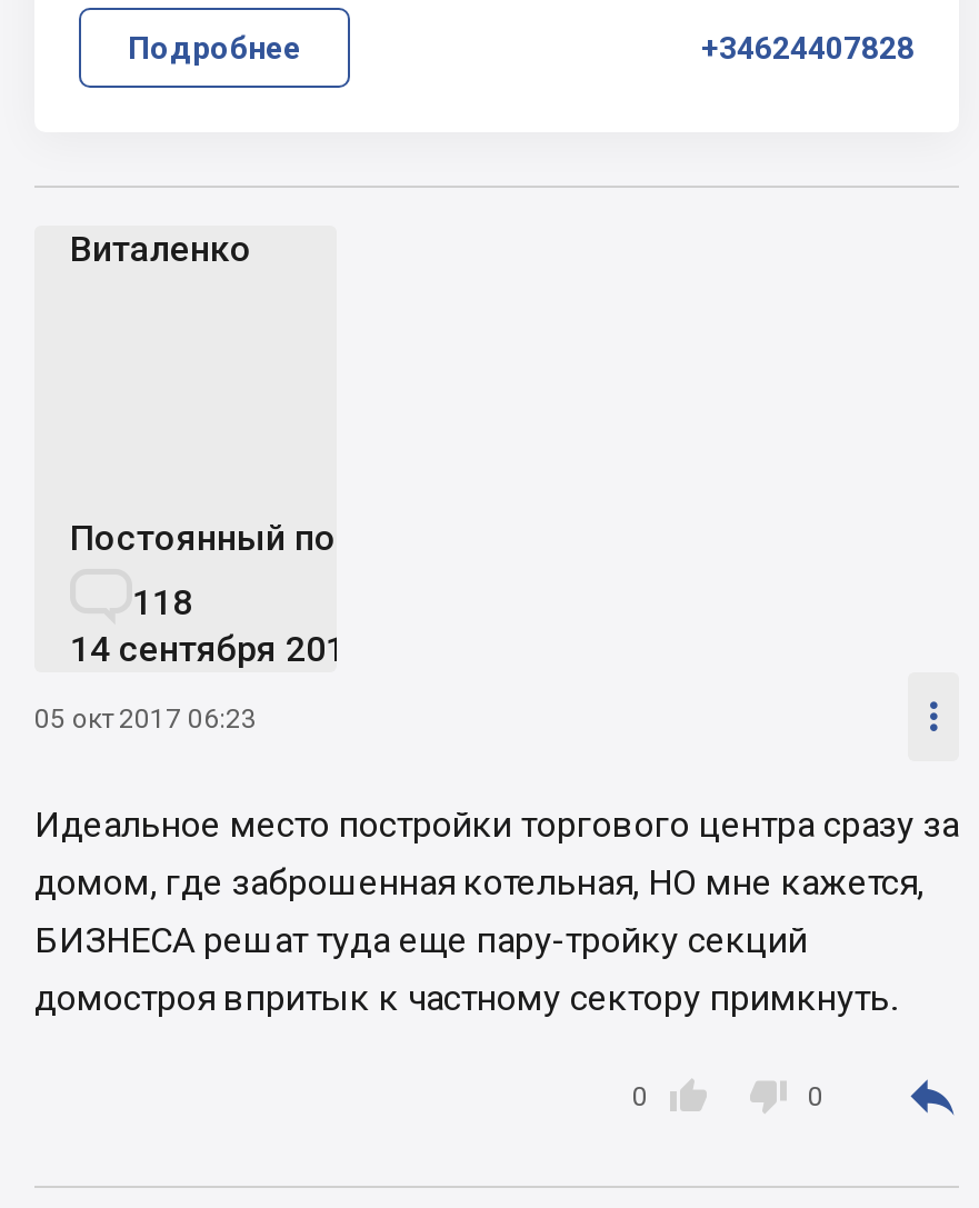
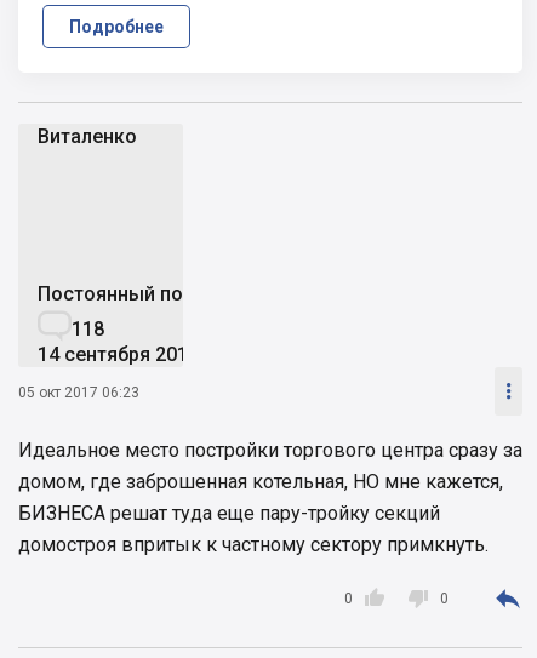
- +34624407828
